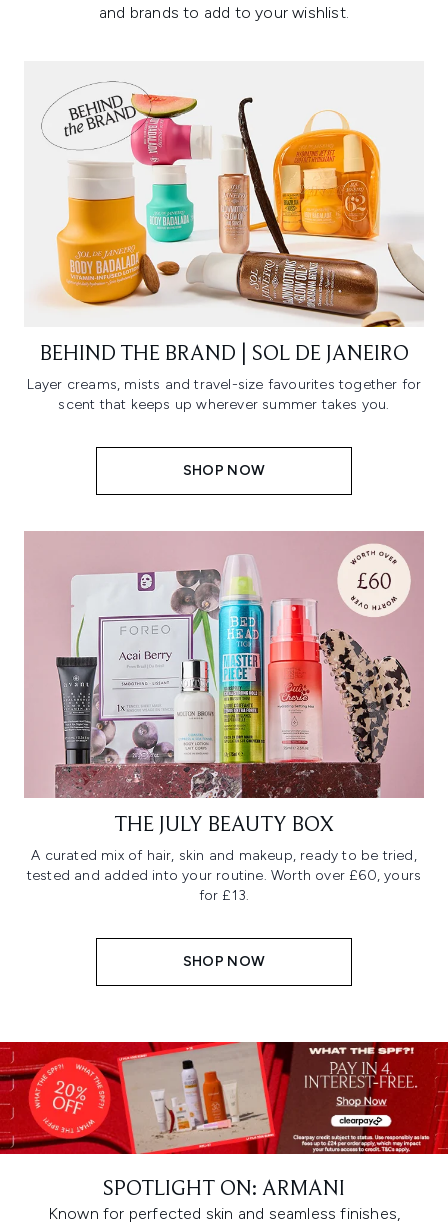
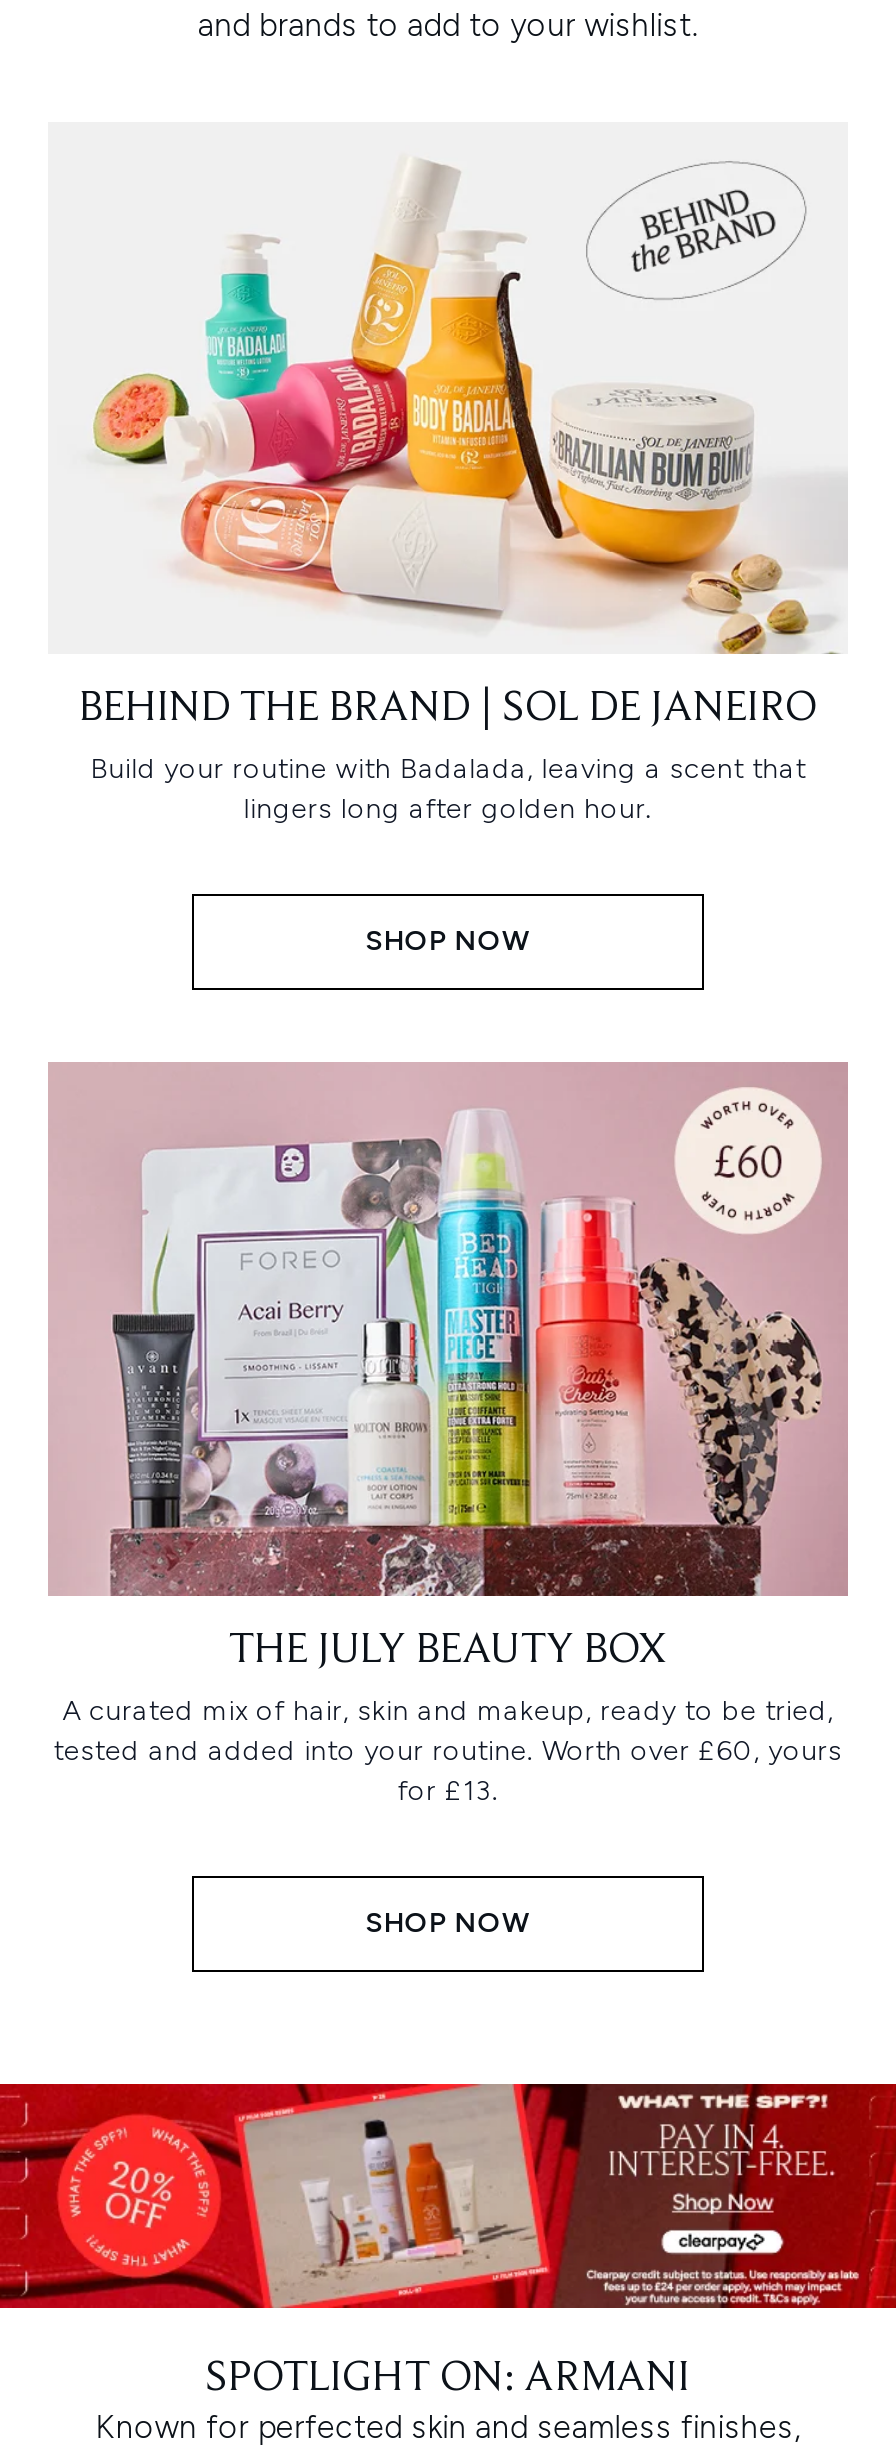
- [image]
+ [image]

- Layer creams, mists and travel-size favourites together for
- scent that keeps up wherever summer takes you.
+ Build your routine with Badalada, leaving a scent that
+ lingers long after golden hour.
